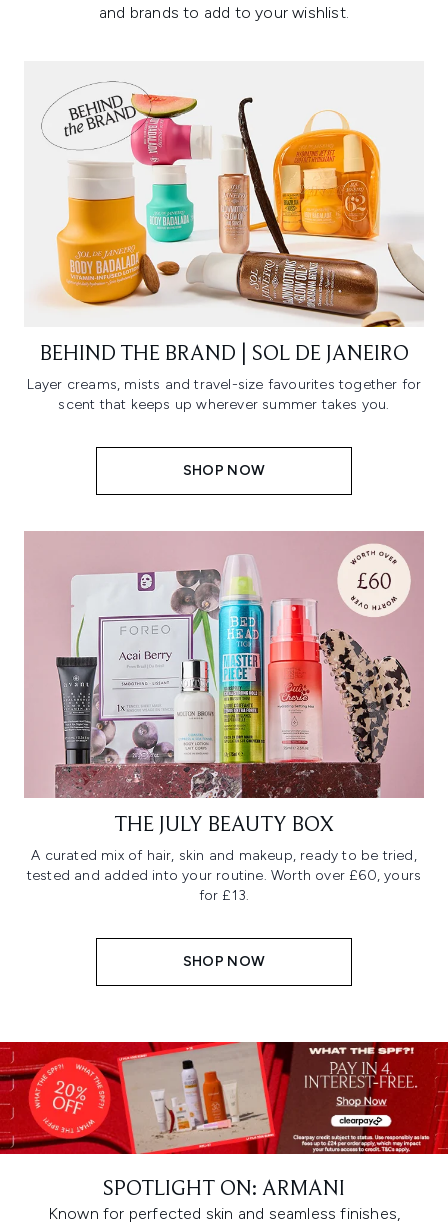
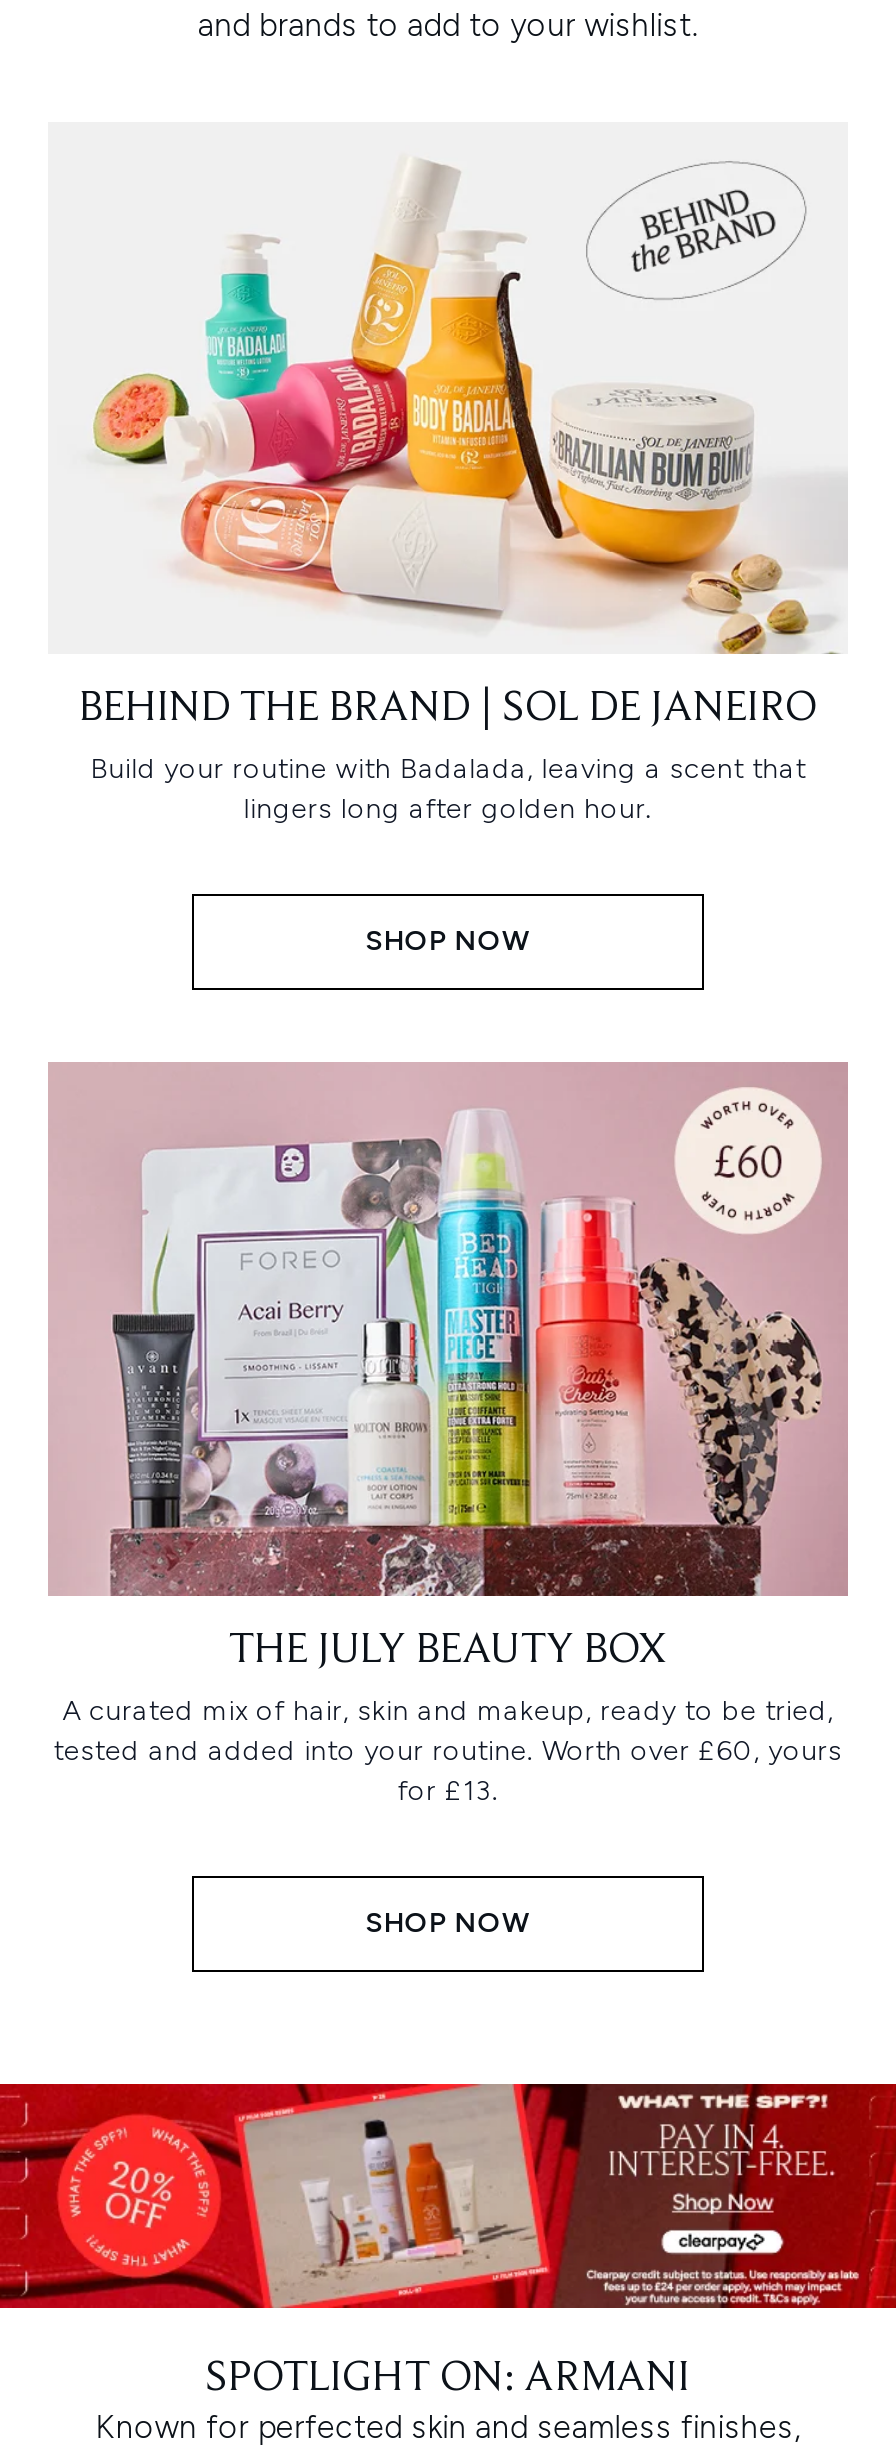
- [image]
+ [image]

- Layer creams, mists and travel-size favourites together for
- scent that keeps up wherever summer takes you.
+ Build your routine with Badalada, leaving a scent that
+ lingers long after golden hour.
